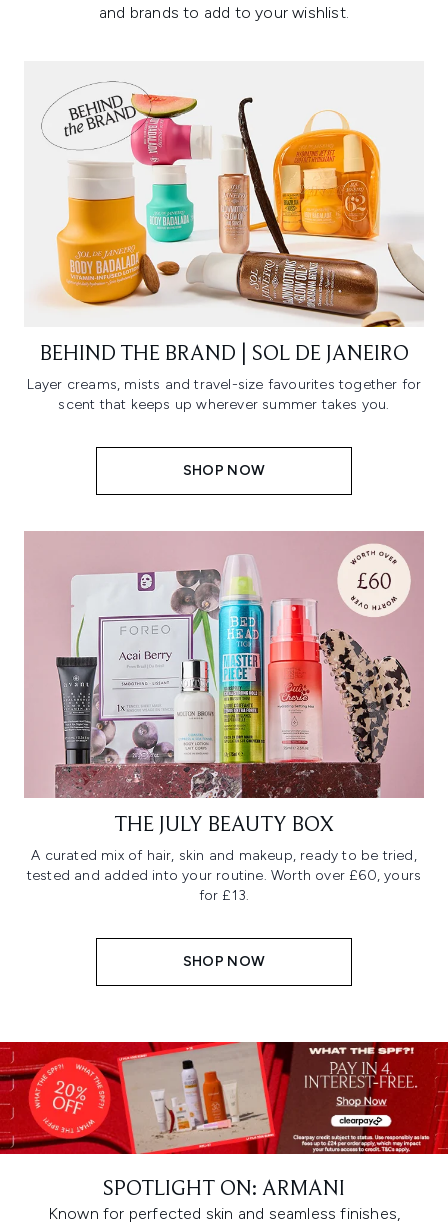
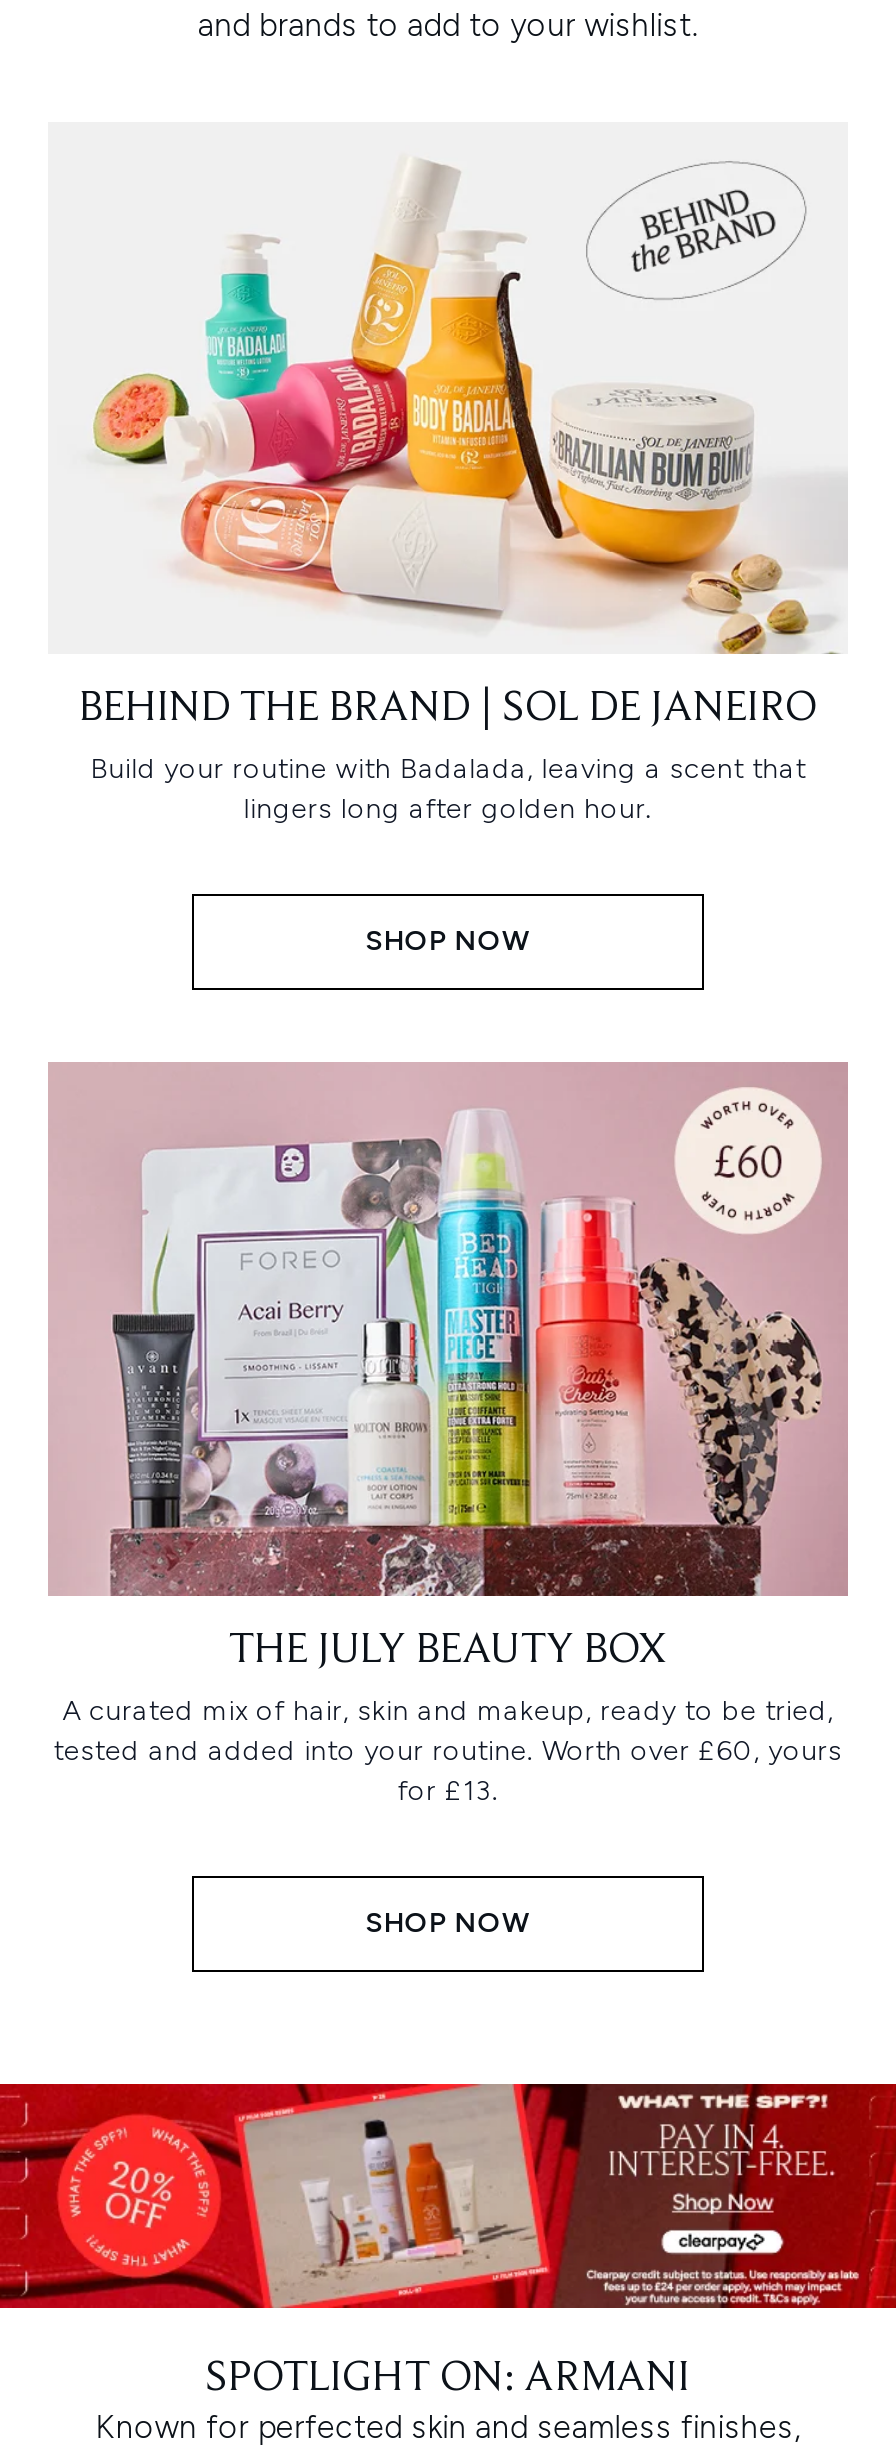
- [image]
+ [image]

- Layer creams, mists and travel-size favourites together for
- scent that keeps up wherever summer takes you.
+ Build your routine with Badalada, leaving a scent that
+ lingers long after golden hour.
